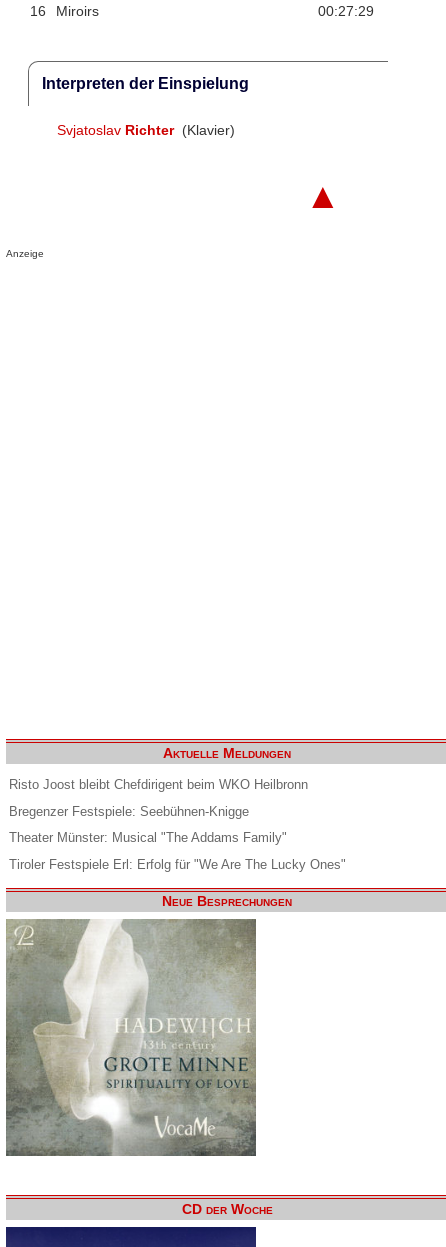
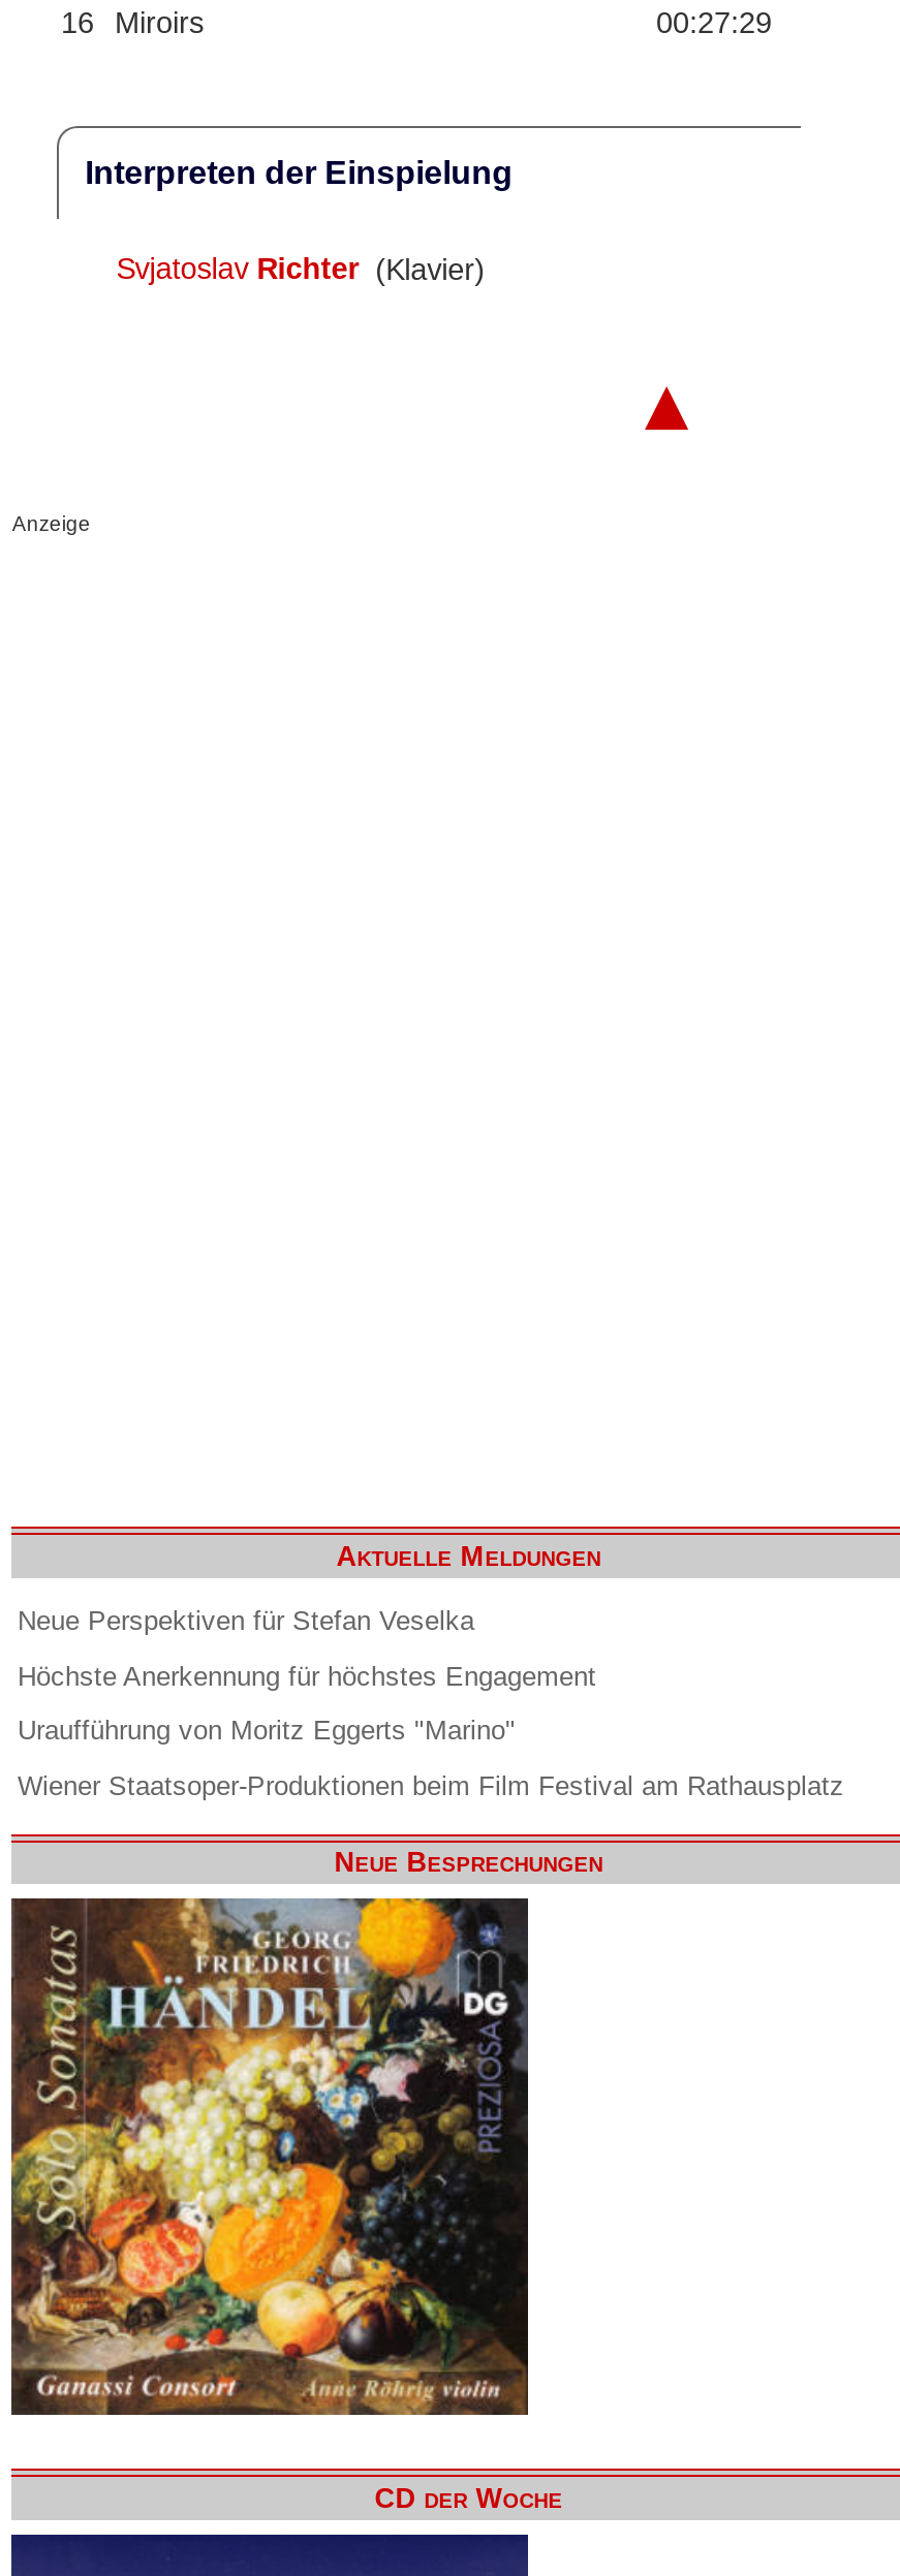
- Risto Joost bleibt Chefdirigent beim WKO Heilbronn
+ Neue Perspektiven für Stefan Veselka

- Bregenzer Festspiele: Seebühnen-Knigge
+ Höchste Anerkennung für höchstes Engagement

- Theater Münster: Musical "The Addams Family"
+ Uraufführung von Moritz Eggerts "Marino"

- Tiroler Festspiele Erl: Erfolg für "We Are The Lucky Ones"
+ Wiener Staatsoper-Produktionen beim Film Festival am Rathausplatz

- [image]
+ [image]
